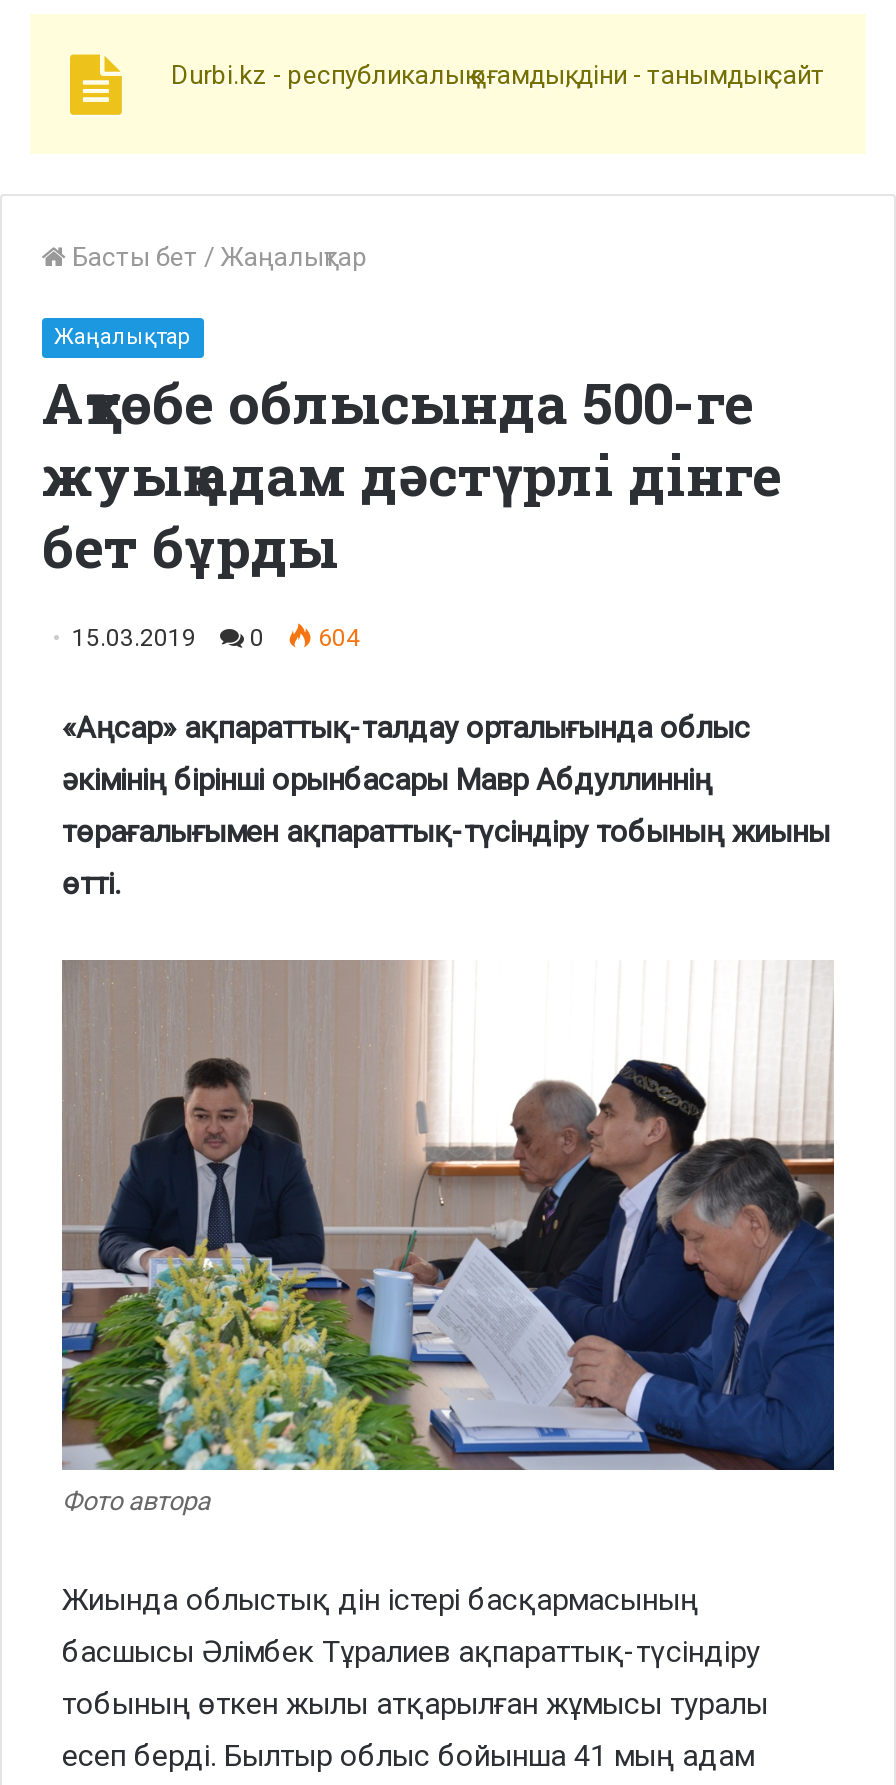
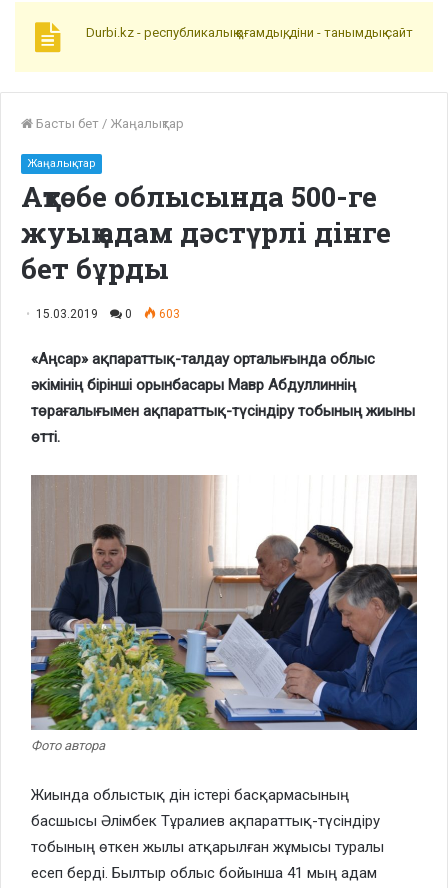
- 15.03.2019 0 604
+ 15.03.2019 0 603
